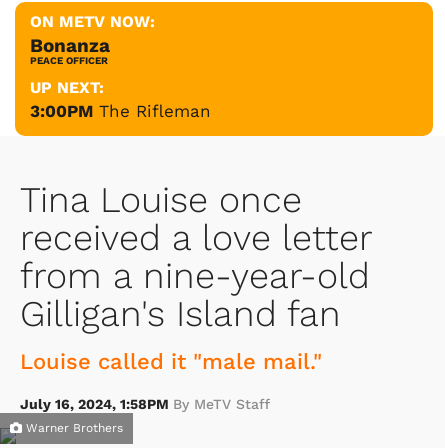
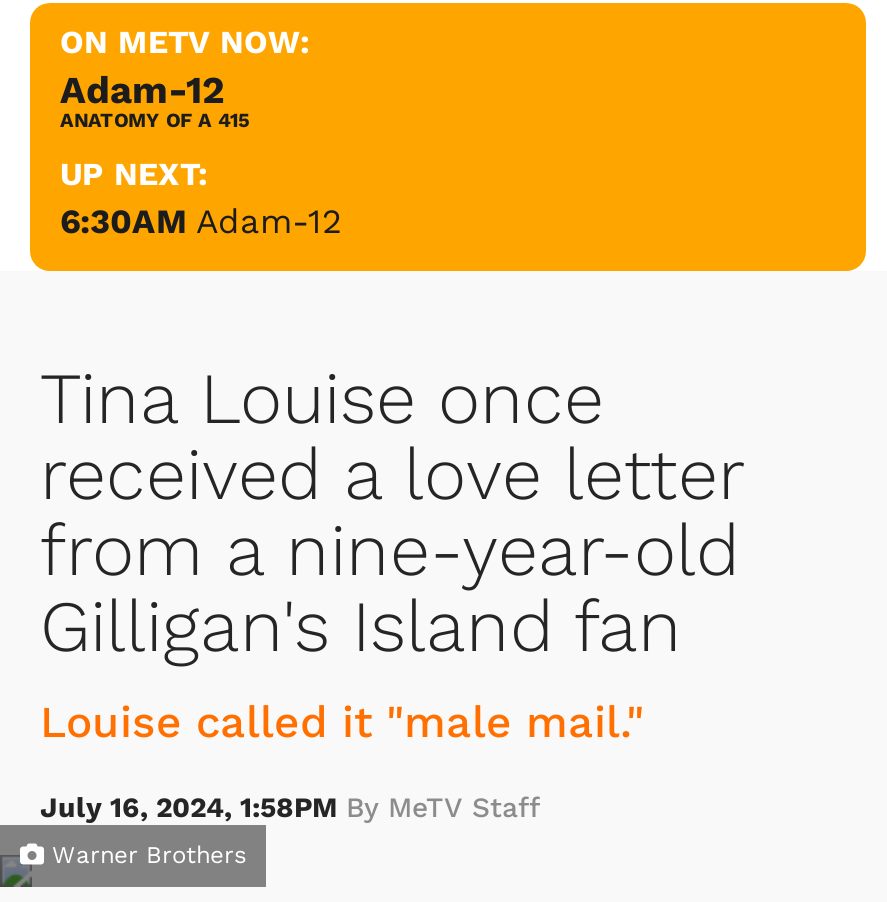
- Bonanza
- PEACE OFFICER
+ Adam-12
+ ANATOMY OF A 415

- 3:00PM The Rifleman
+ 6:30AM Adam-12
